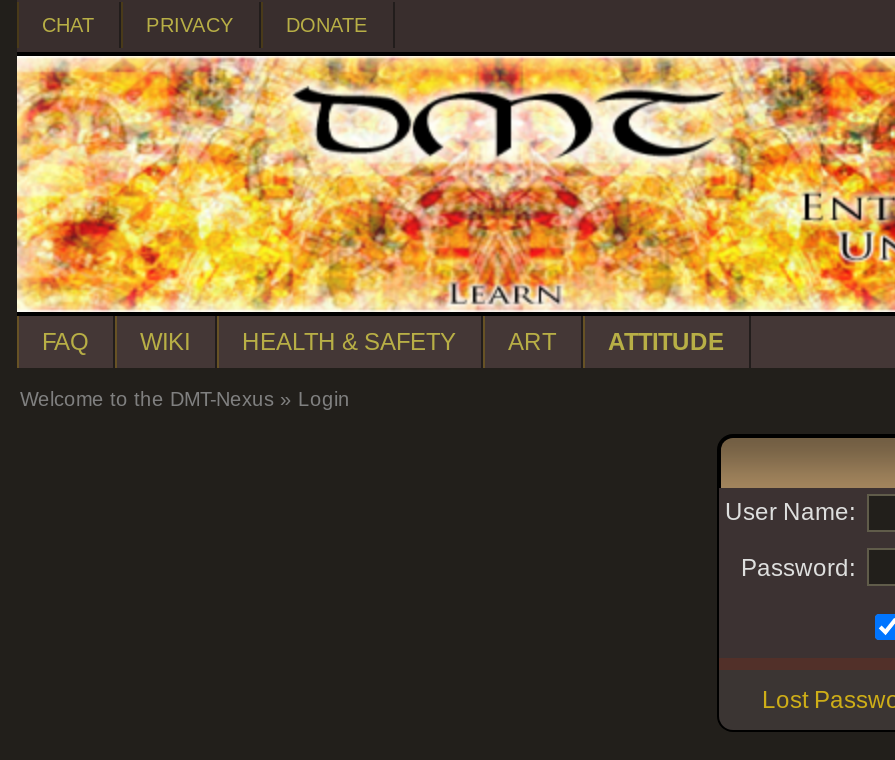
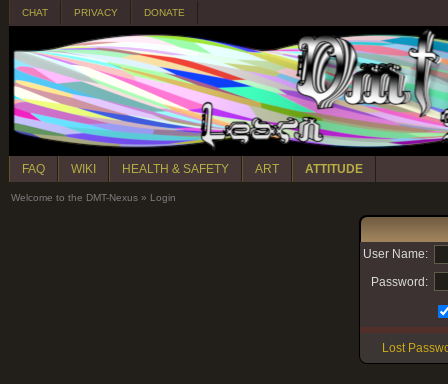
- [image]
+ [image]
